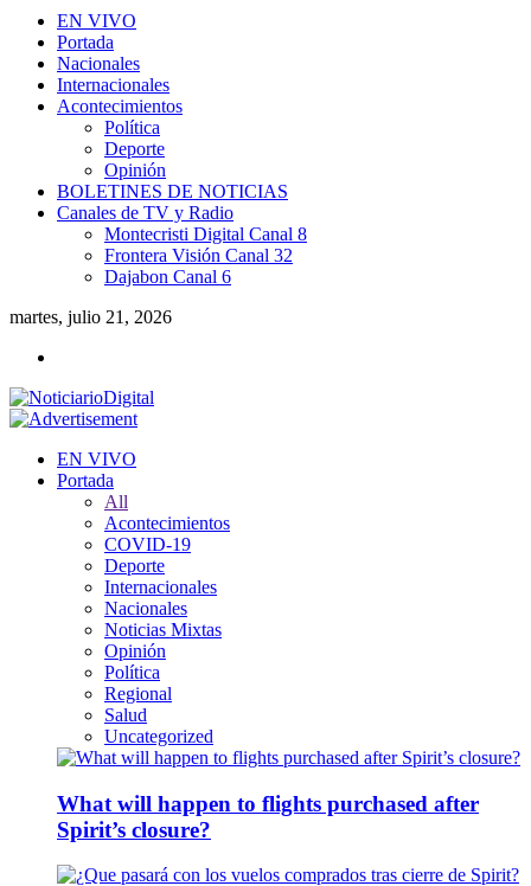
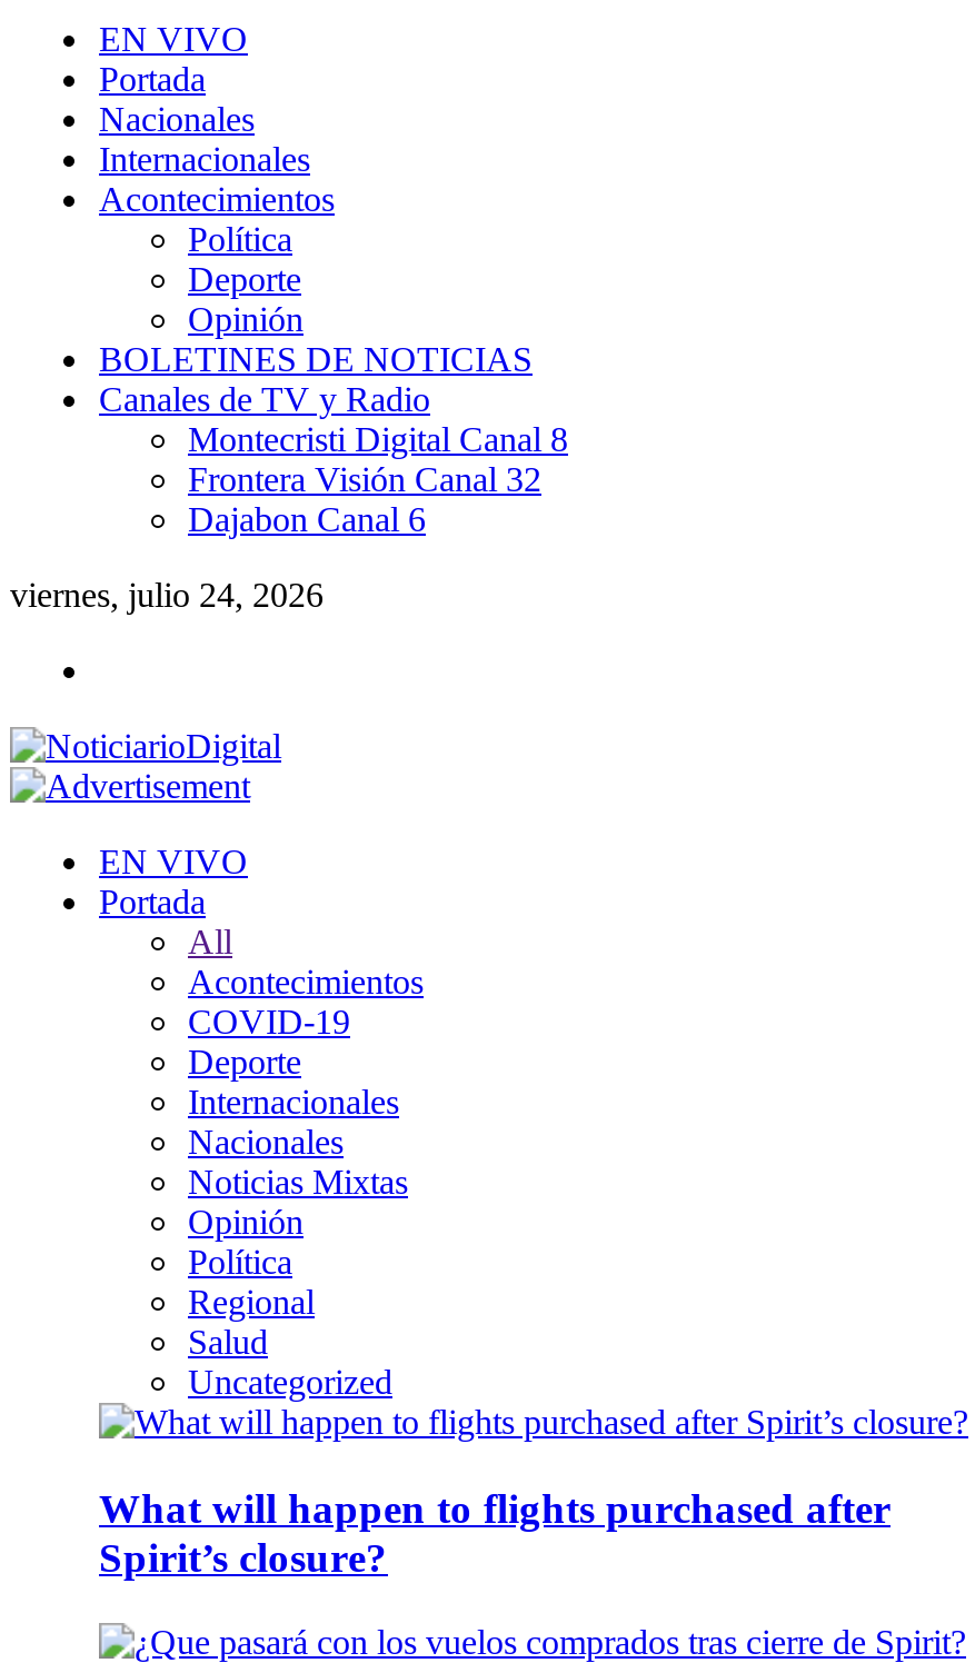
- martes, julio 21, 2026
+ viernes, julio 24, 2026
